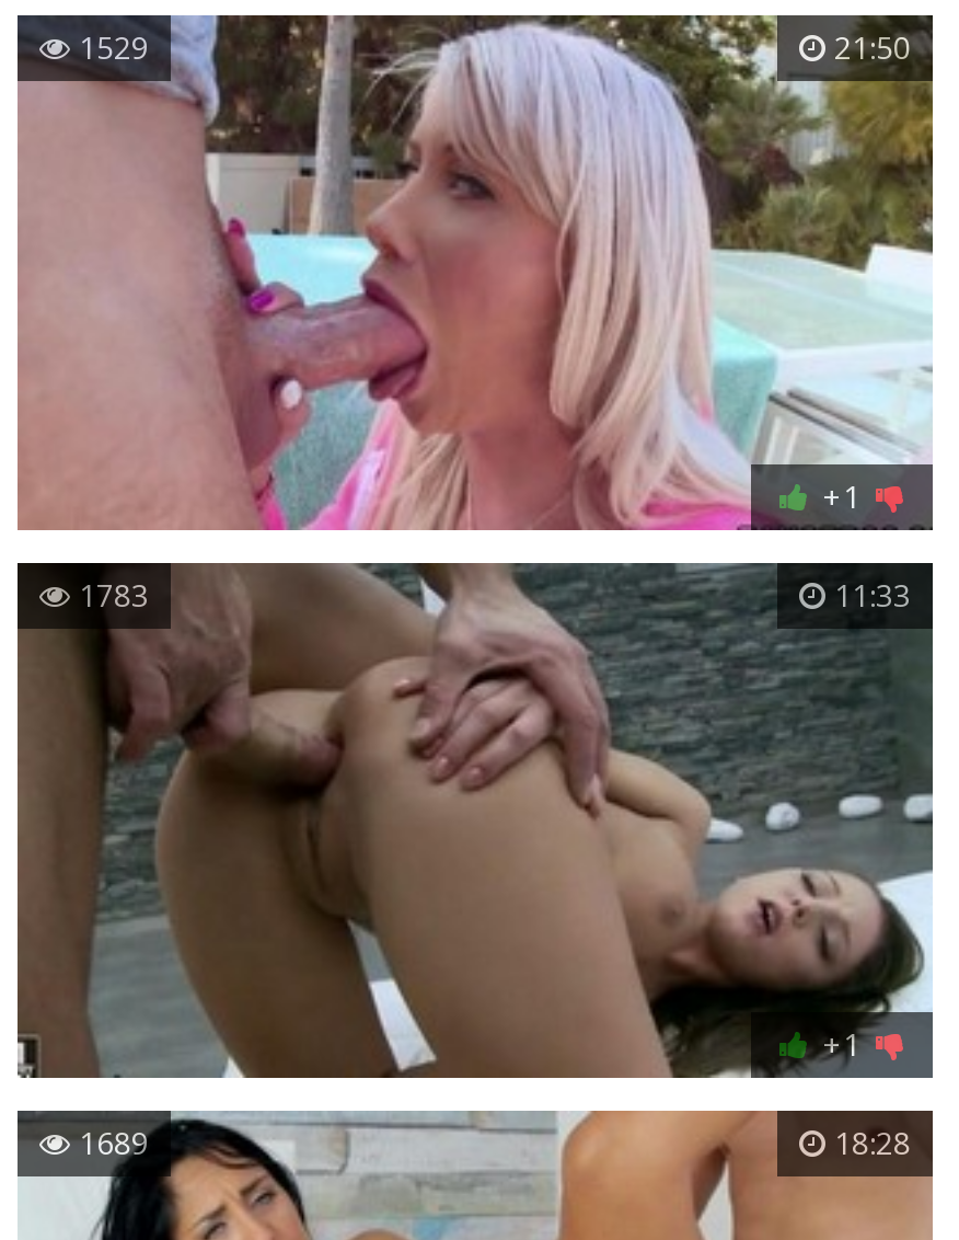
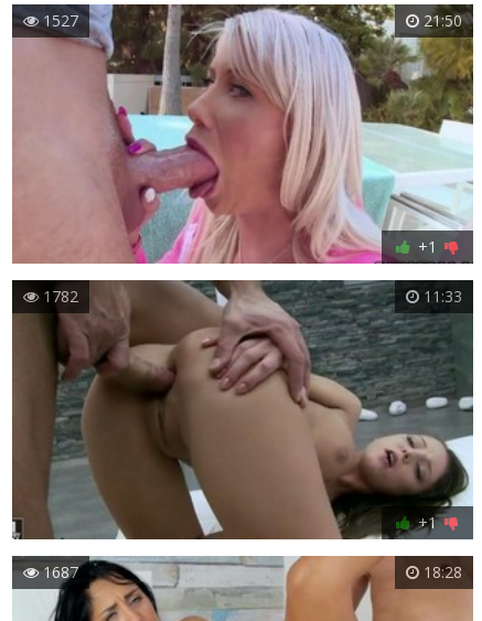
- 1529
+ 1527

- 1783
+ 1782

- 1689
+ 1687
